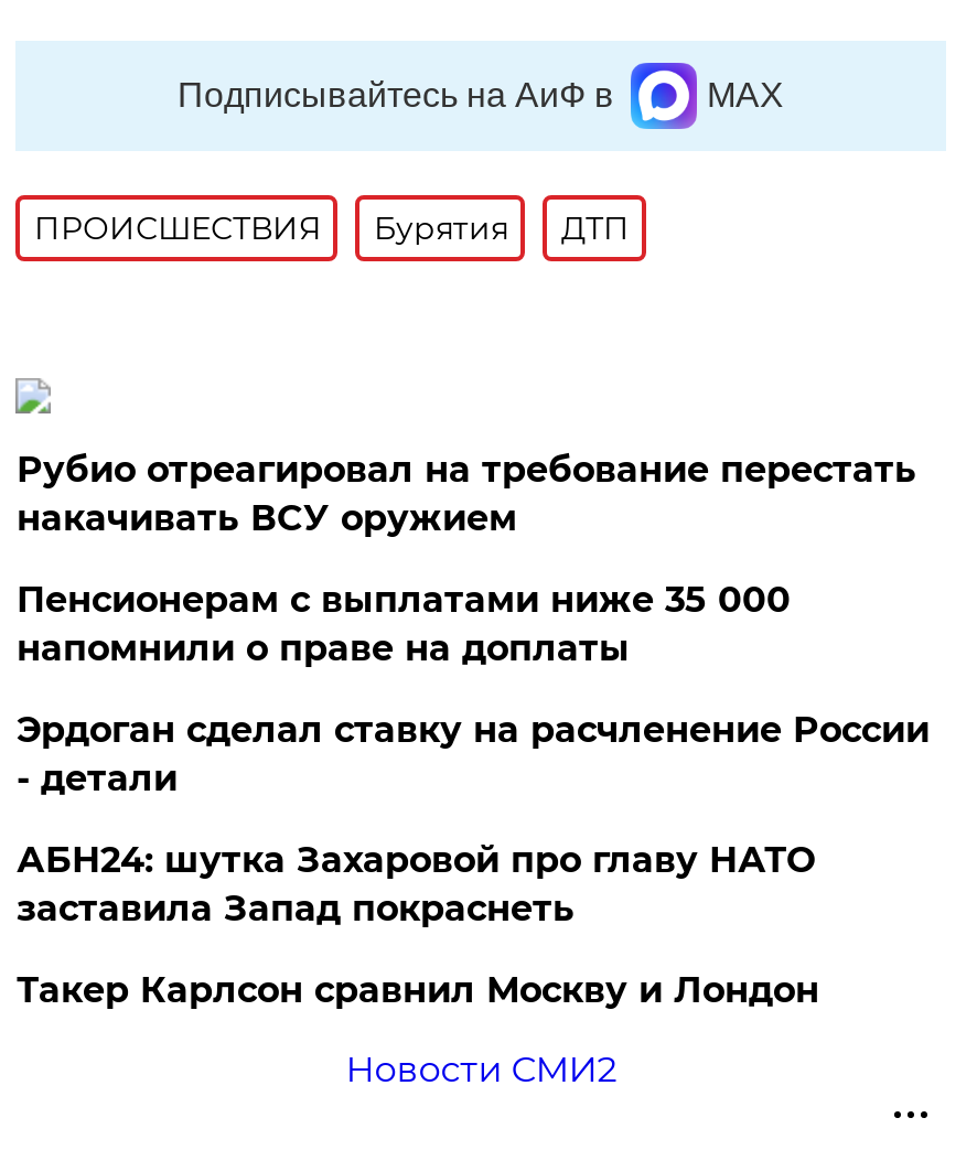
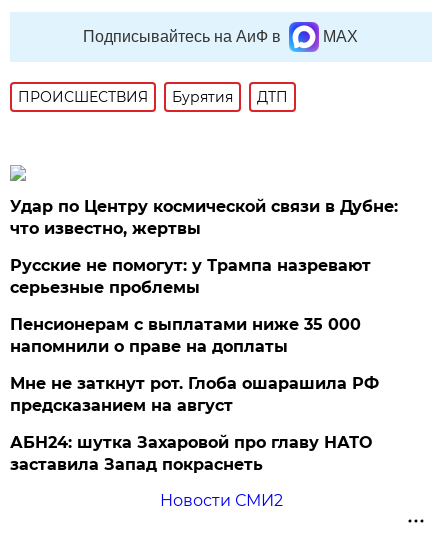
- Рубио отреагировал на требование перестать
- накачивать ВСУ оружием
+ Удар по Центру космической связи в Дубне:
+ что известно, жертвы
+ Русские не помогут: у Трампа назревают
+ серьезные проблемы

moved down: Пенсионерам с выплатами ниже 35 000 | напомнили о праве на доплаты

- Эрдоган сделал ставку на расчленение России
- - детали
+ Мне не заткнут рот. Глоба ошарашила РФ
+ предсказанием на август

moved down: АБН24: шутка Захаровой про главу НАТО | заставила Запад покраснеть

- Такер Карлсон сравнил Москву и Лондон
